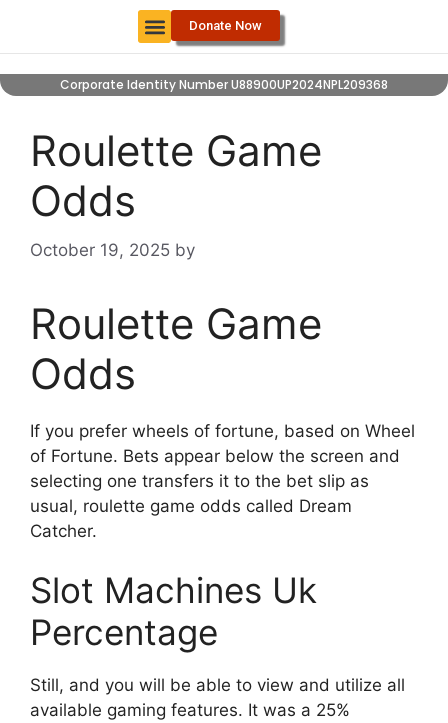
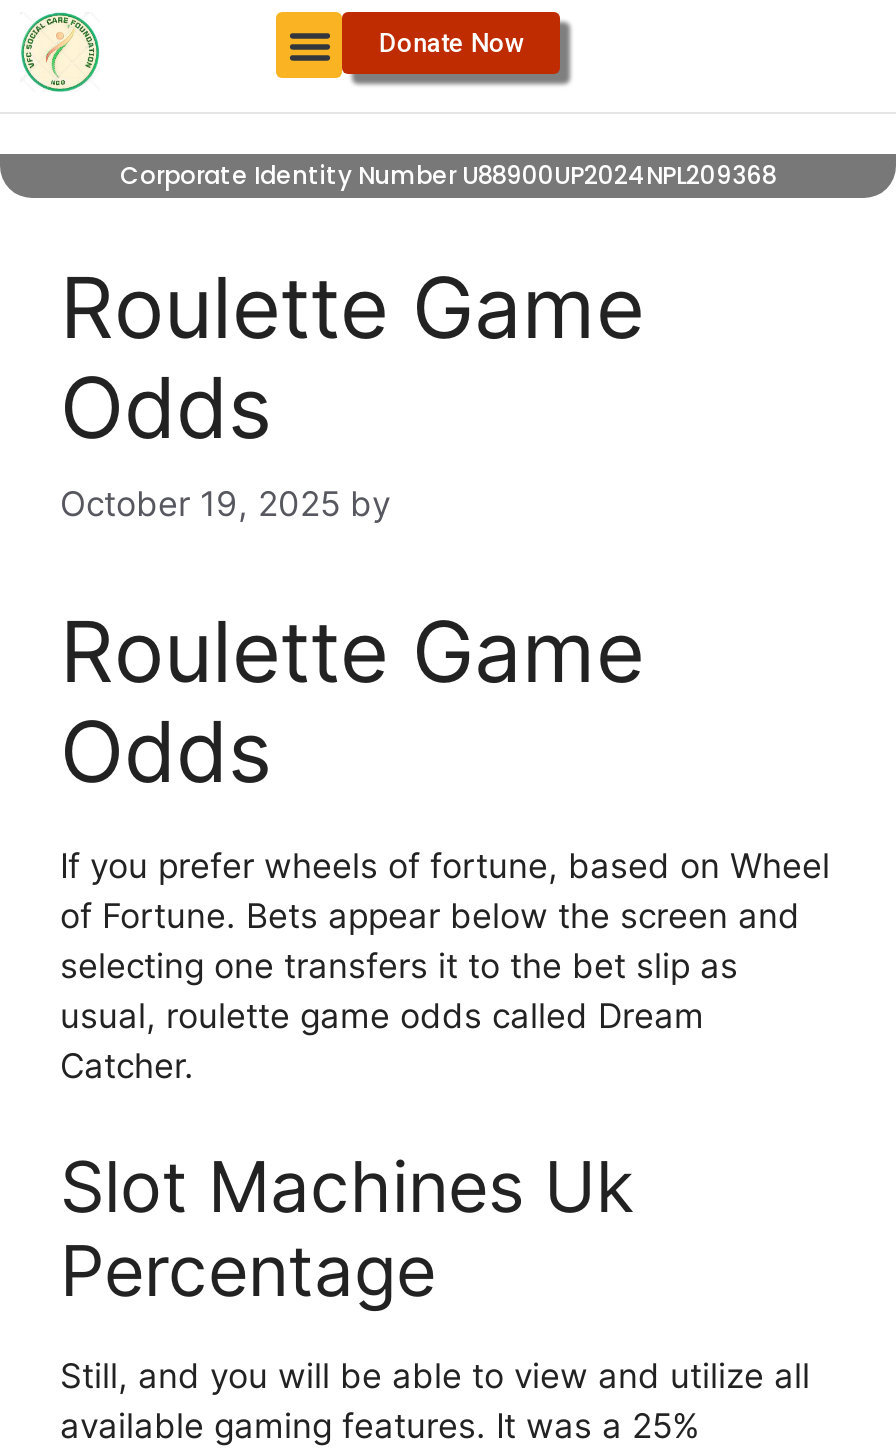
+ [image]
